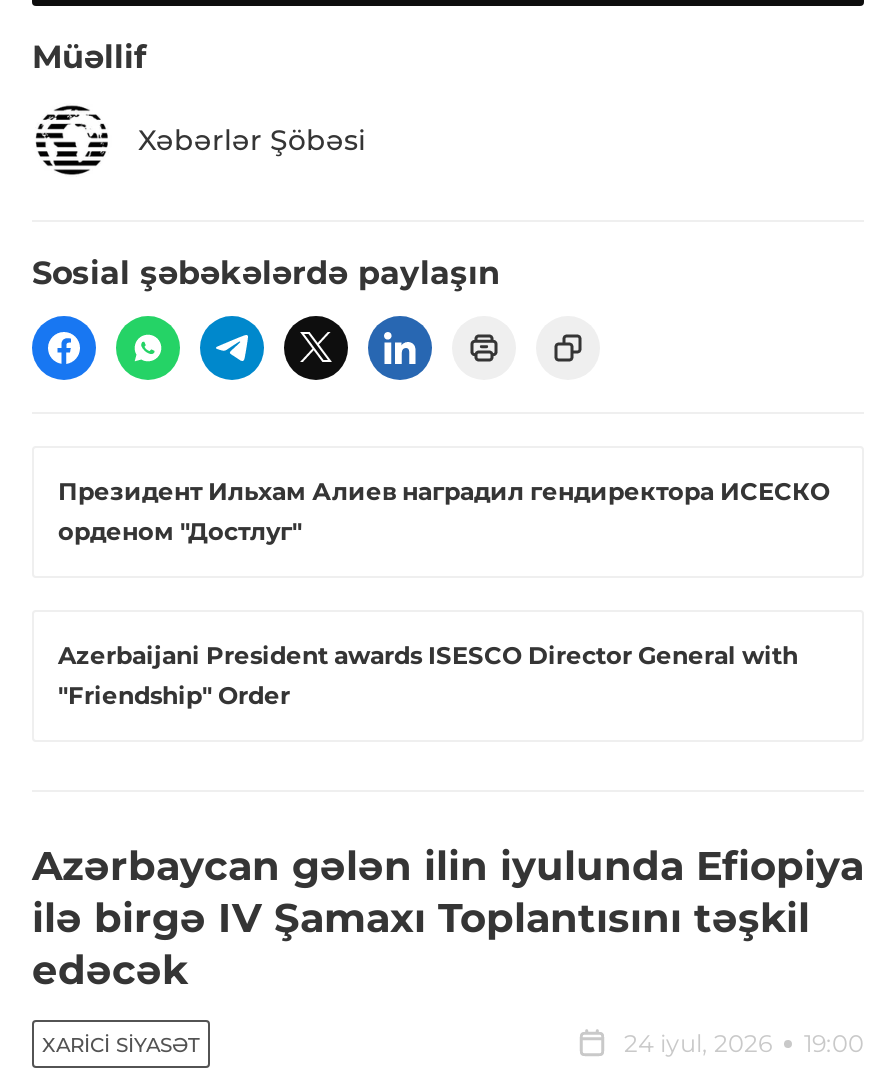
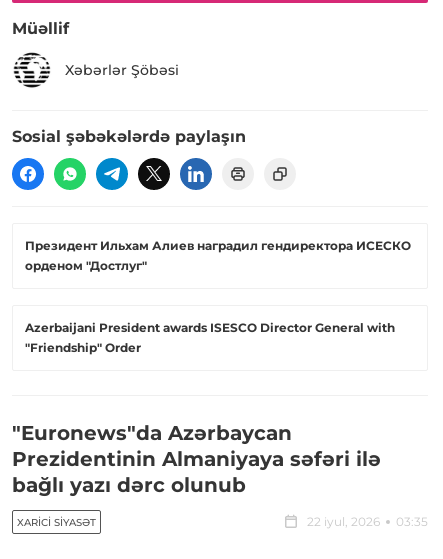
- Azərbaycan gələn ilin iyulunda Efiopiya
- ilə birgə IV Şamaxı Toplantısını təşkil
- edəcək
+ "Euronews"da Azərbaycan
+ Prezidentinin Almaniyaya səfəri ilə
+ bağlı yazı dərc olunub

- 24 iyul, 2026
- 19:00
+ 22 iyul, 2026
+ 03:35
